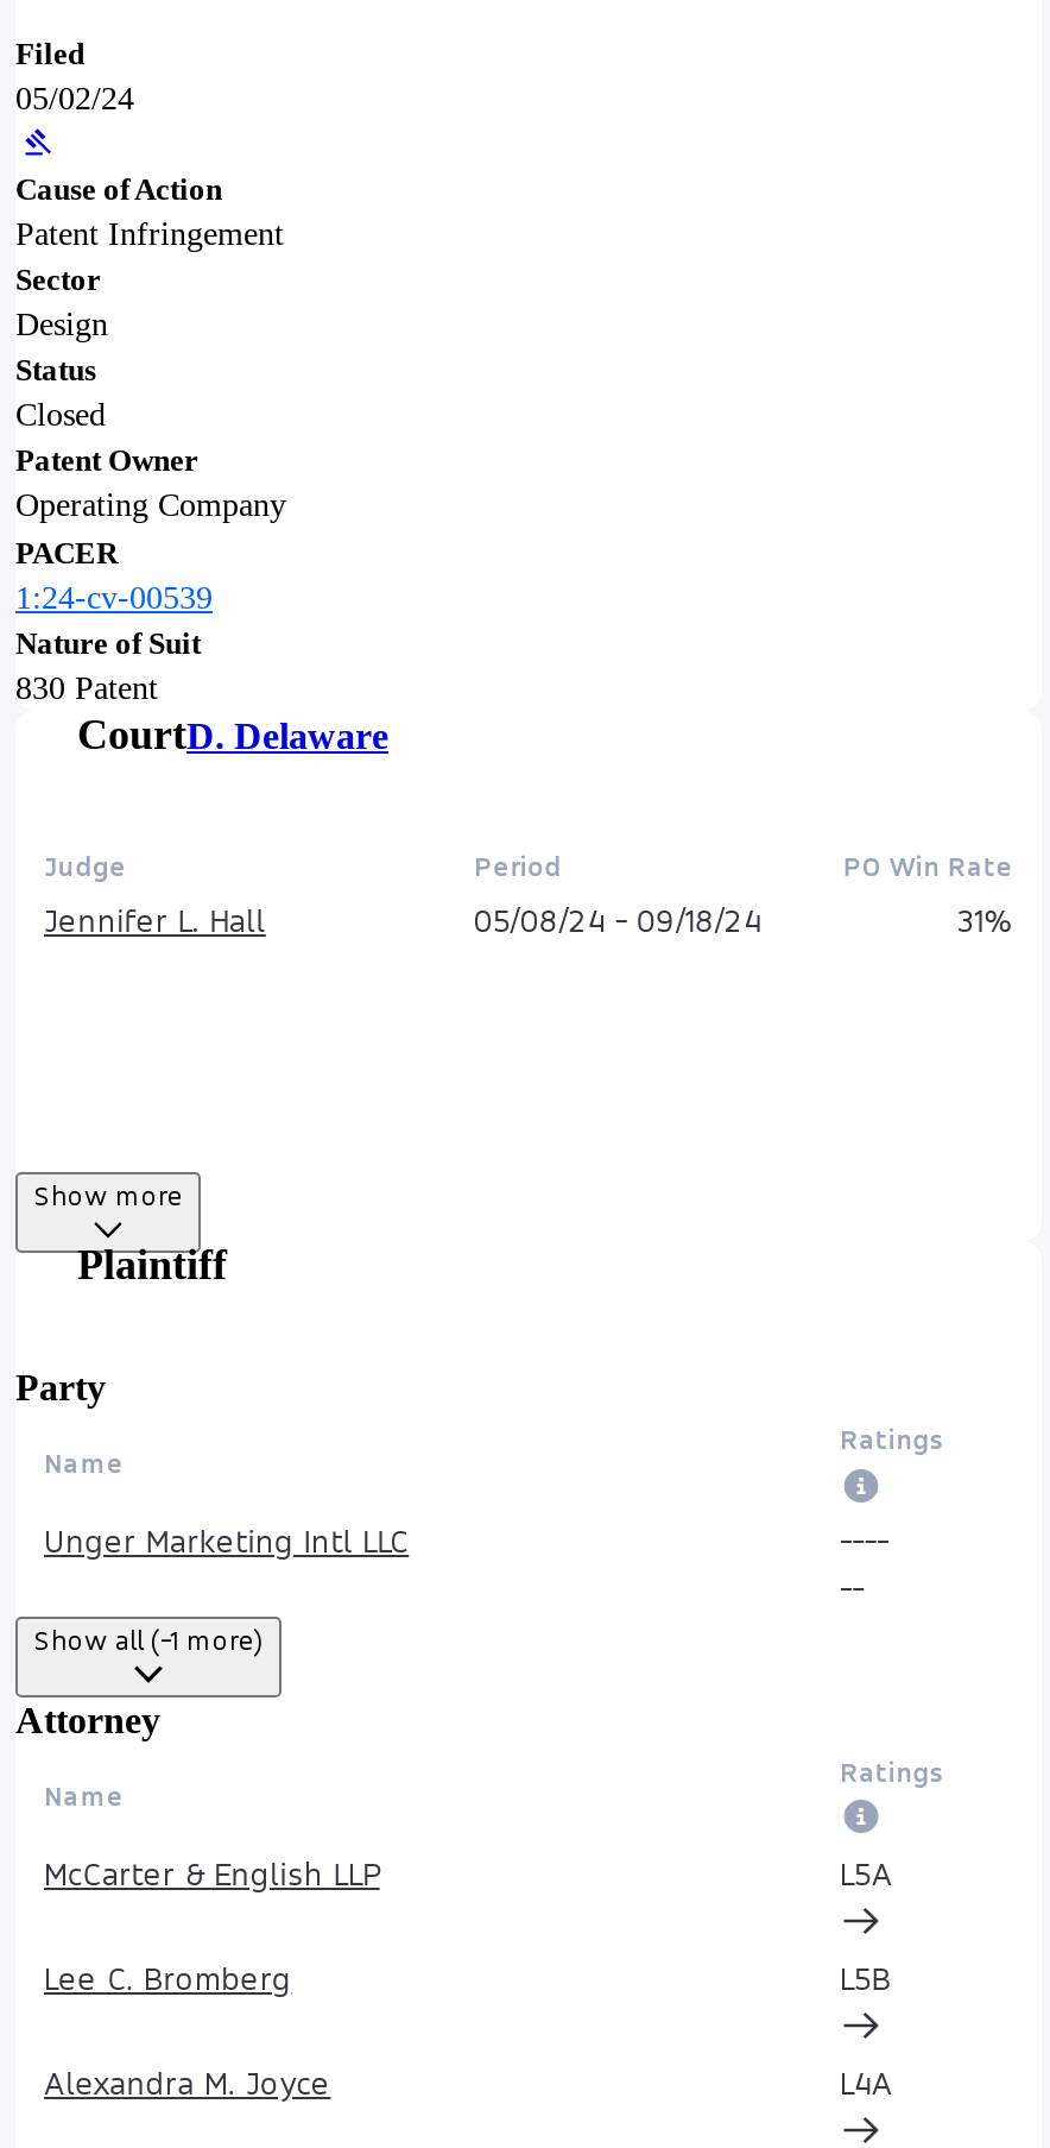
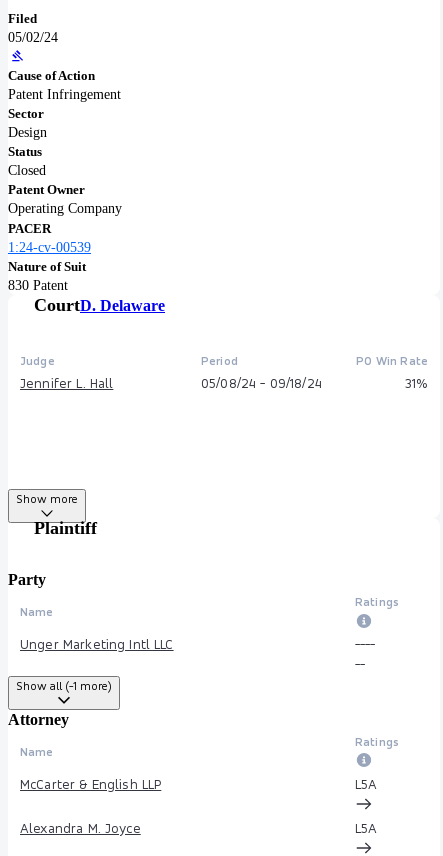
- Lee C. Bromberg
- L5B

- L4A
+ L5A
